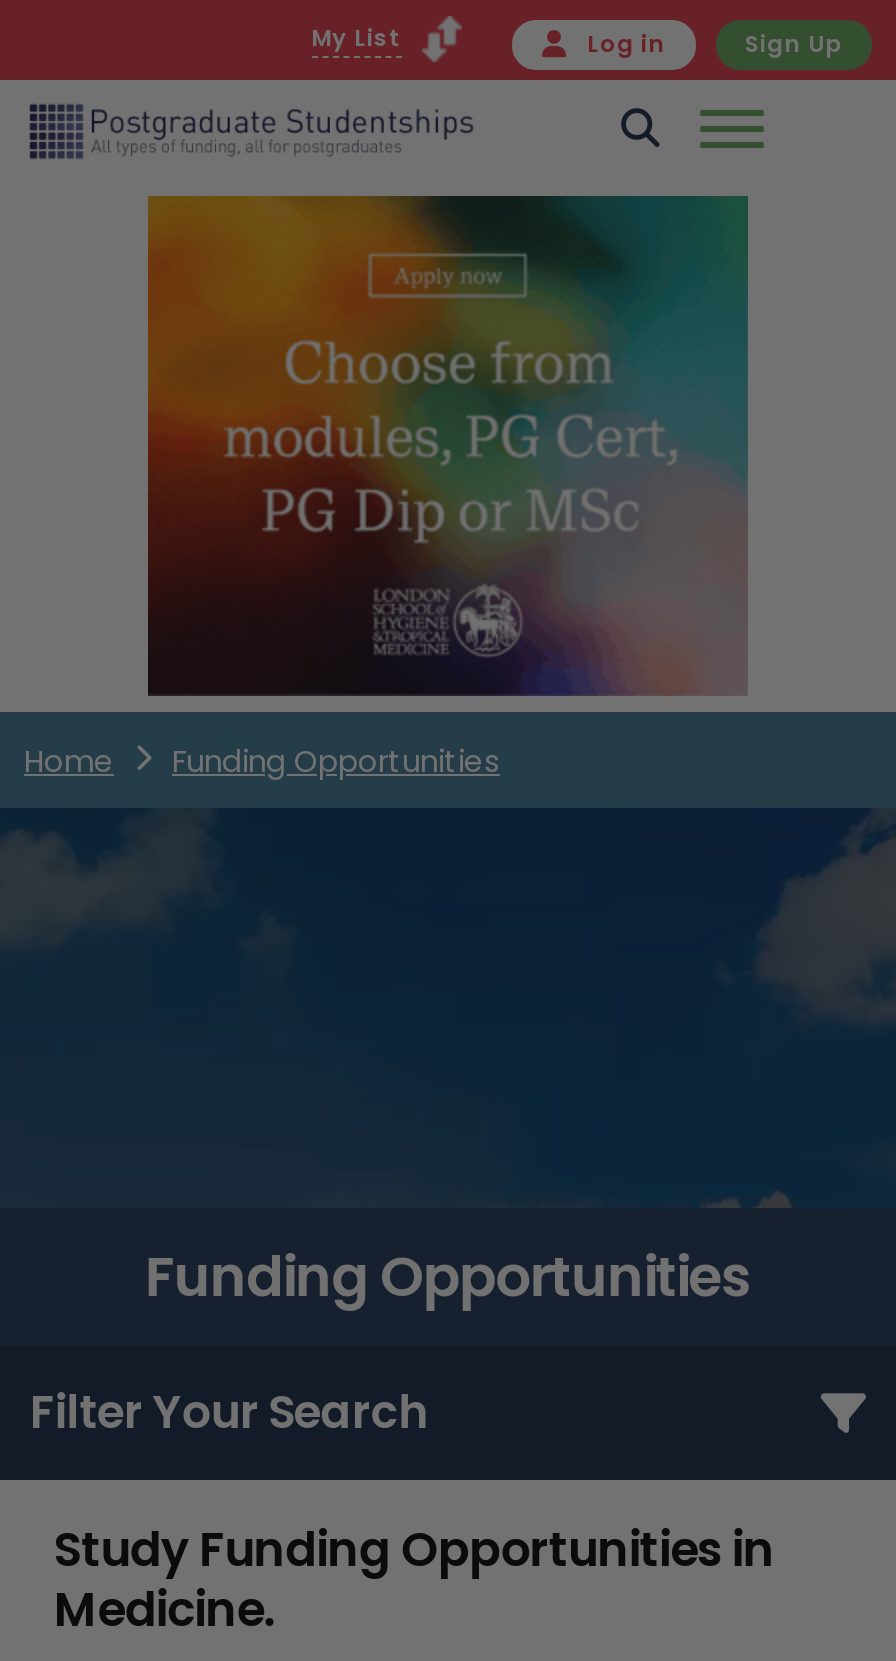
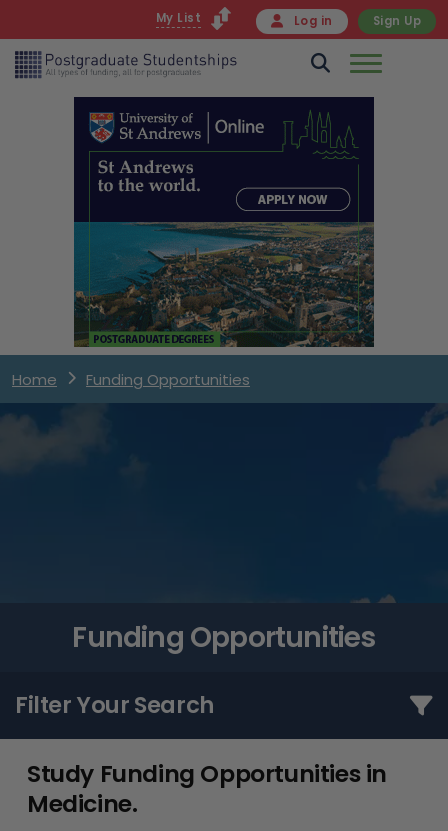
- [image]
+ [image]
